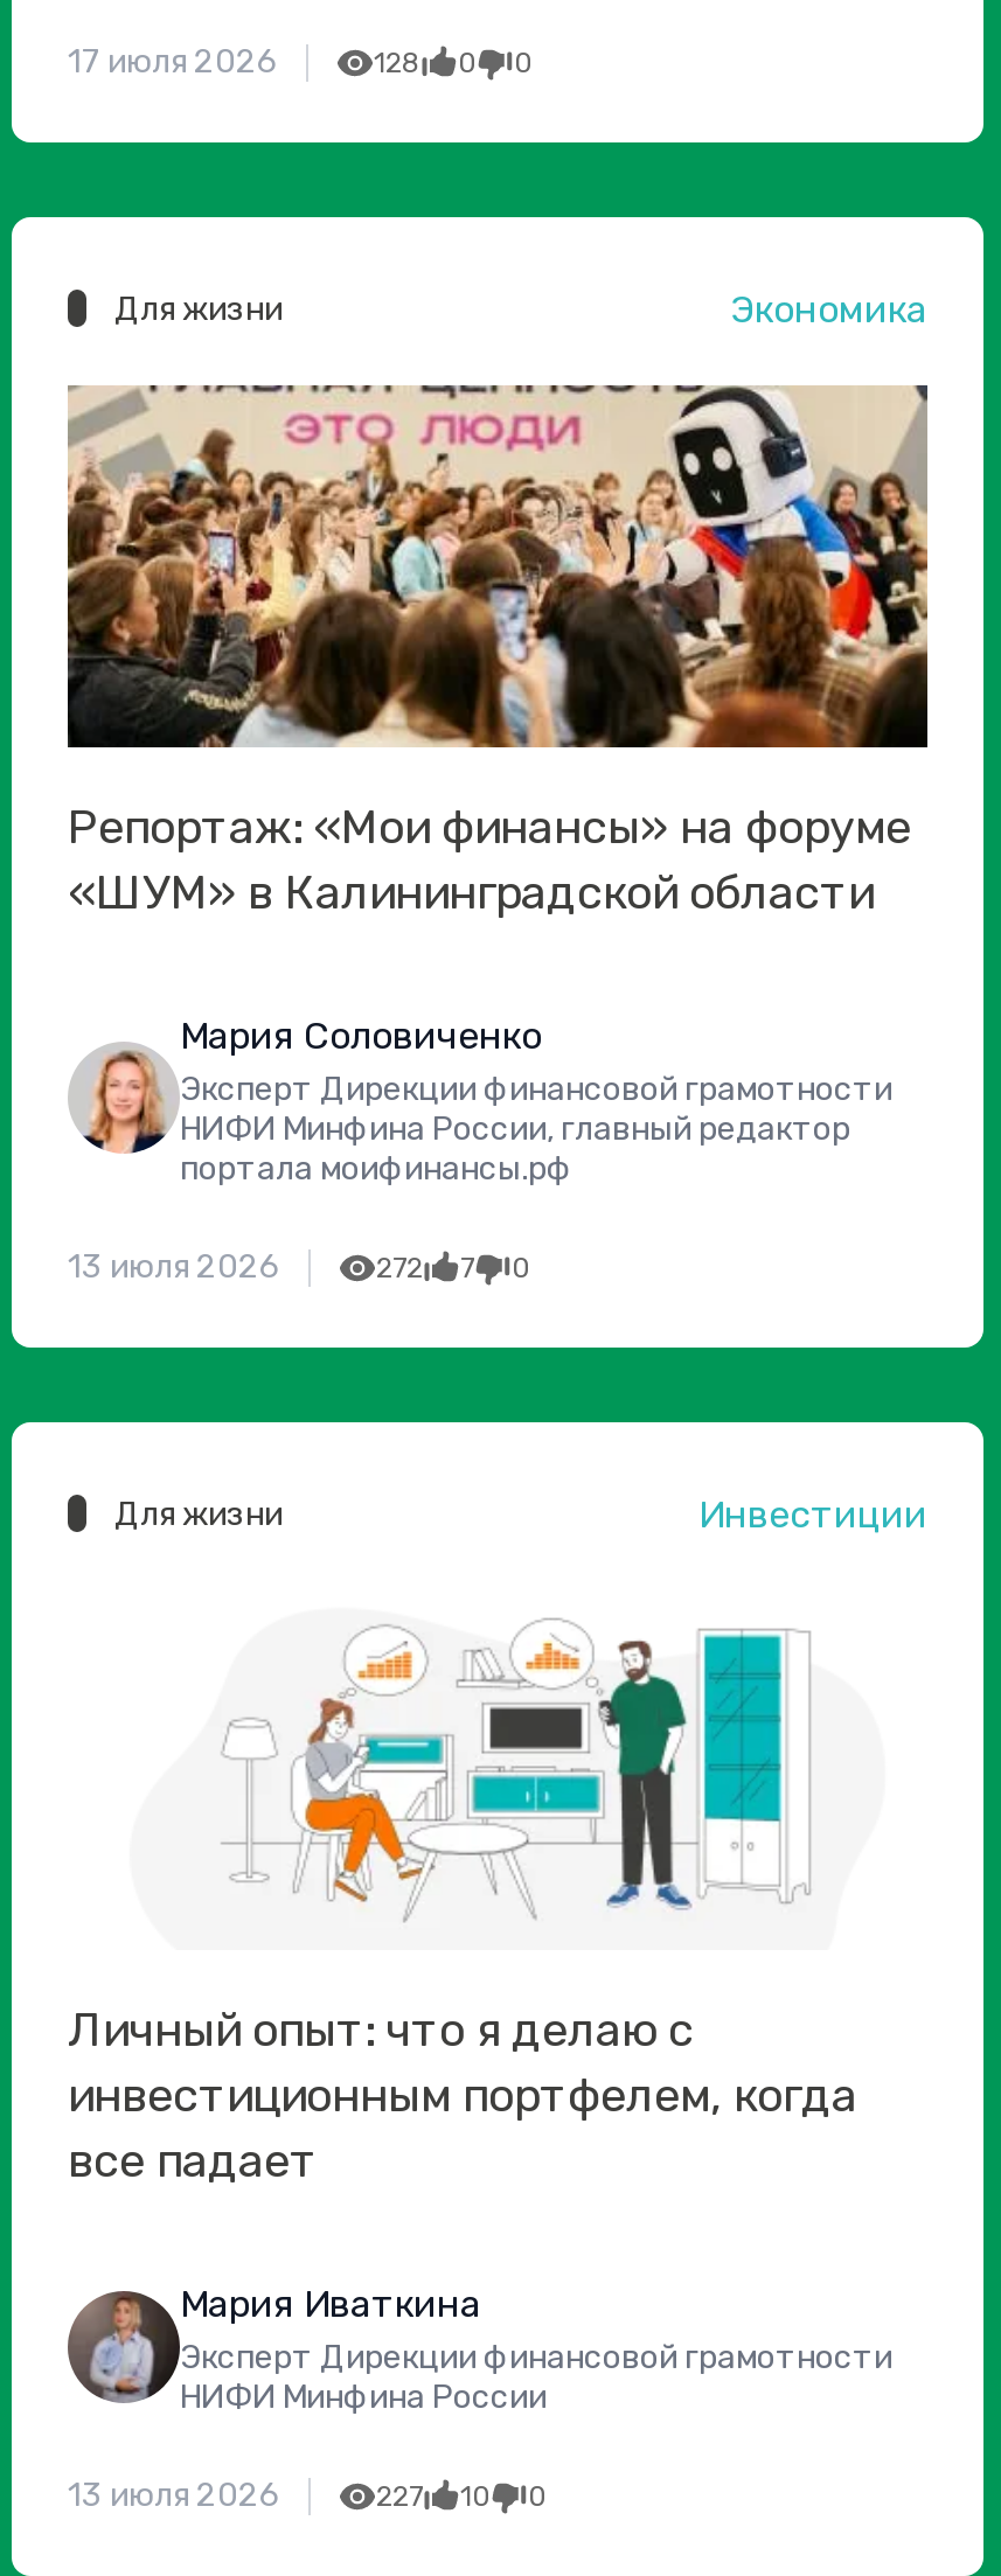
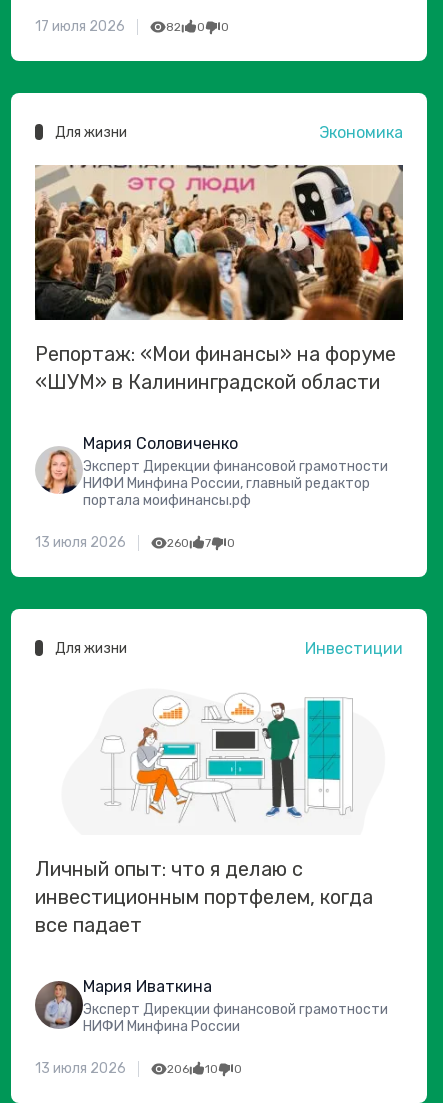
- 128
+ 82

- 272
+ 260

- 227
+ 206
